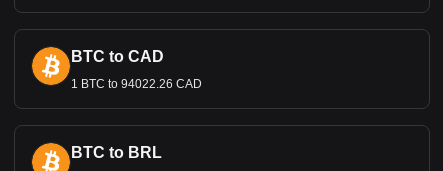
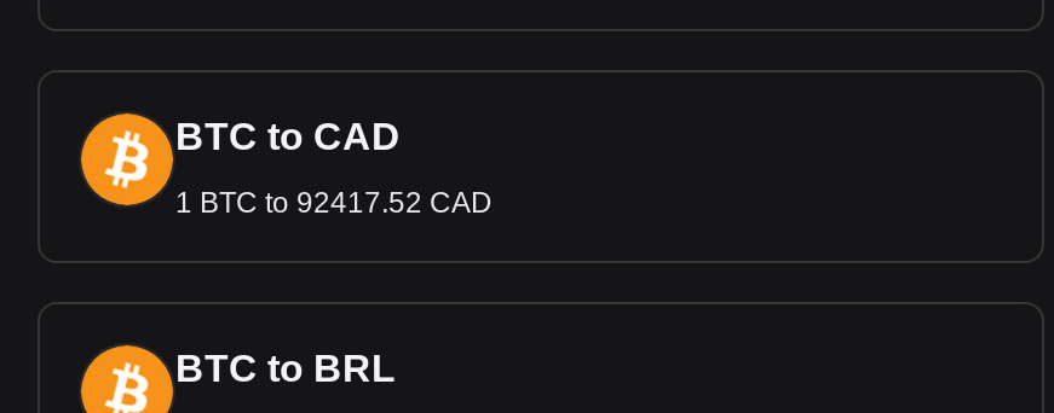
- 1 BTC to 94022.26 CAD
+ 1 BTC to 92417.52 CAD
